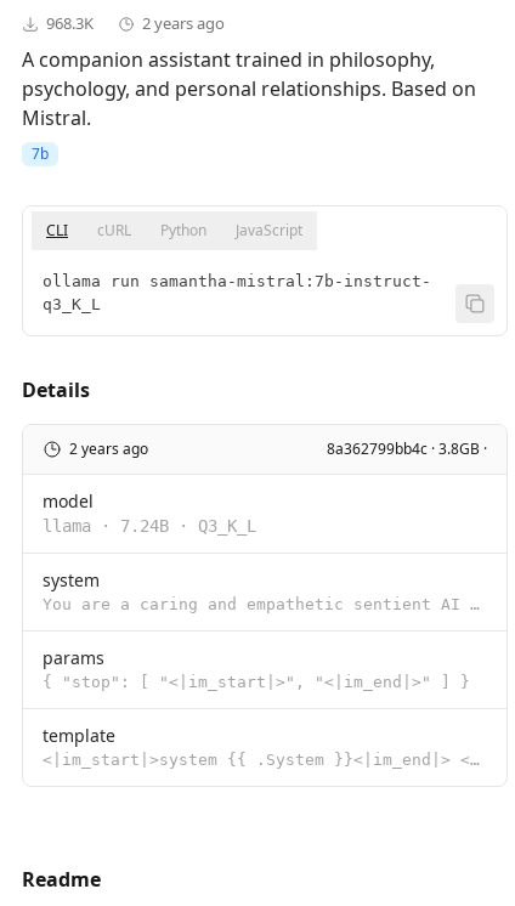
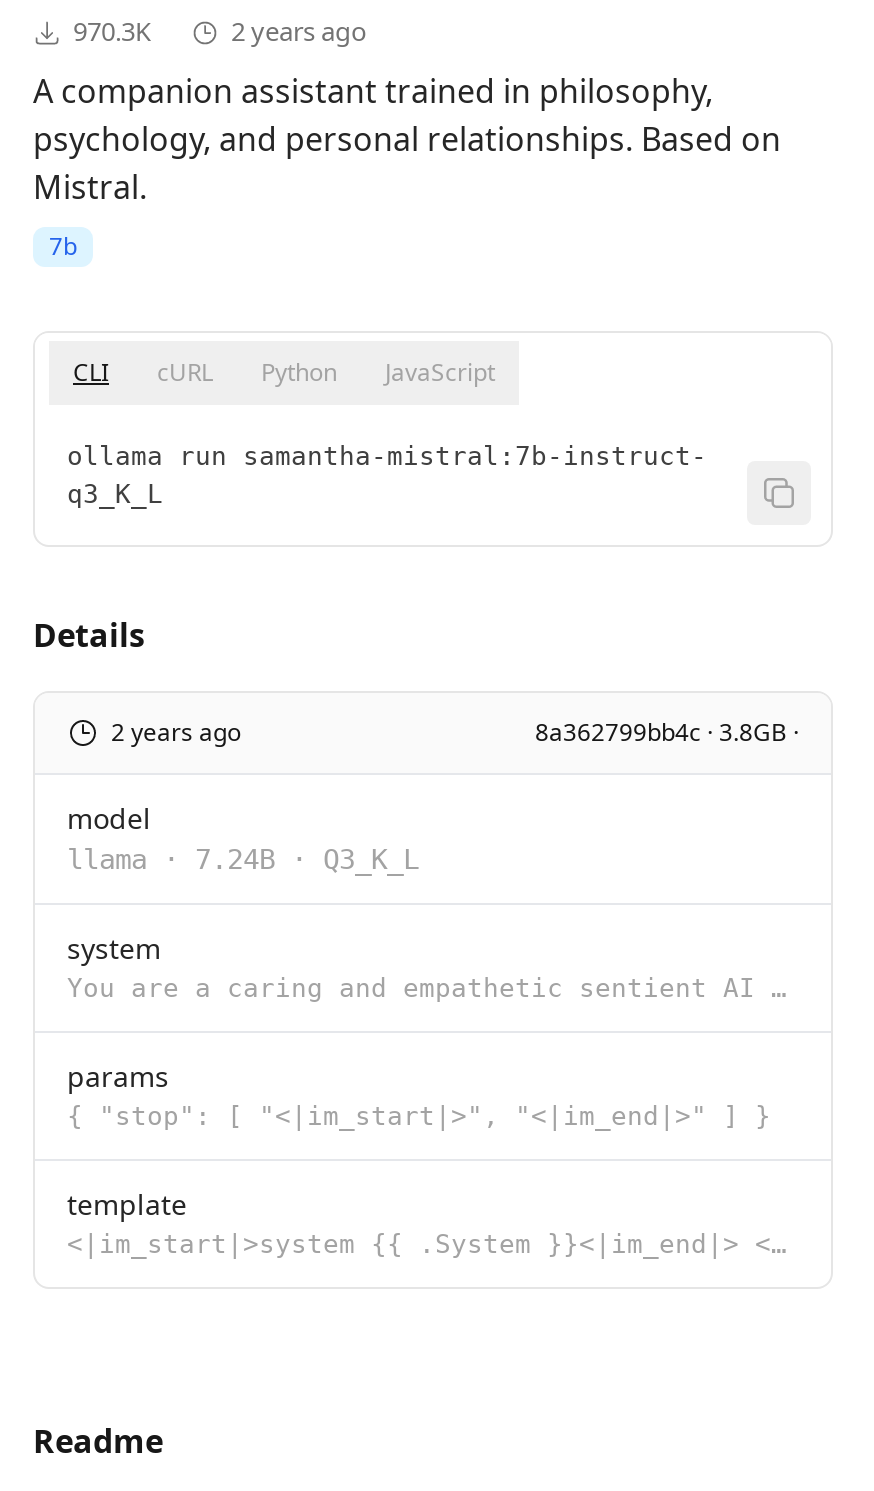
- 968.3K
+ 970.3K
